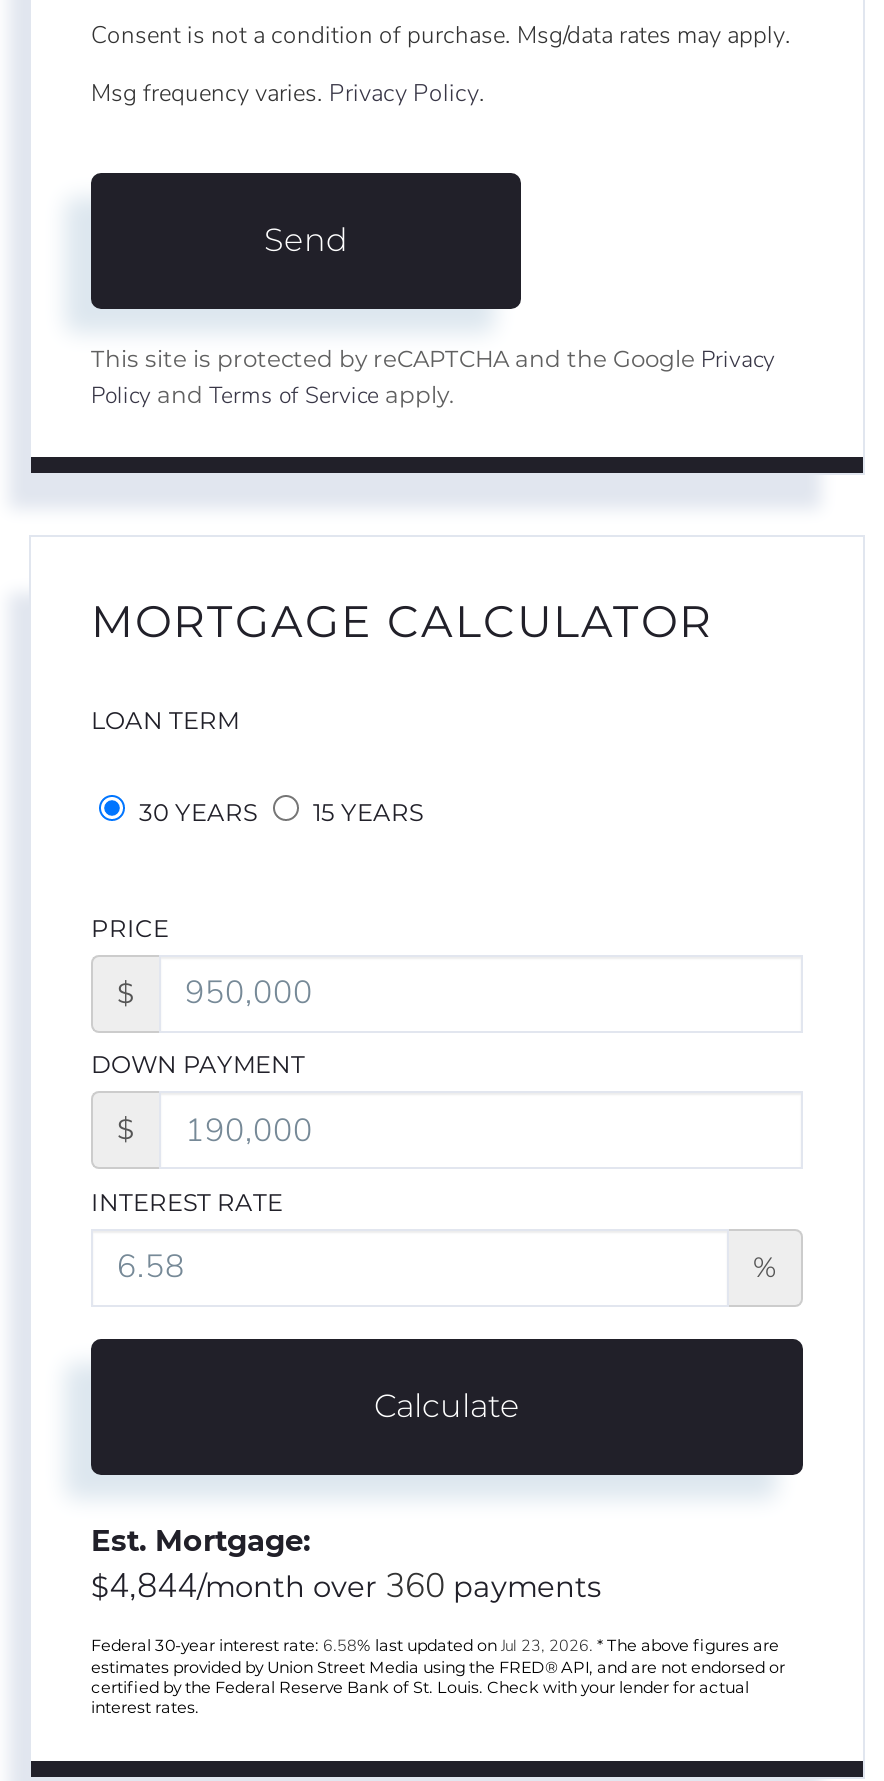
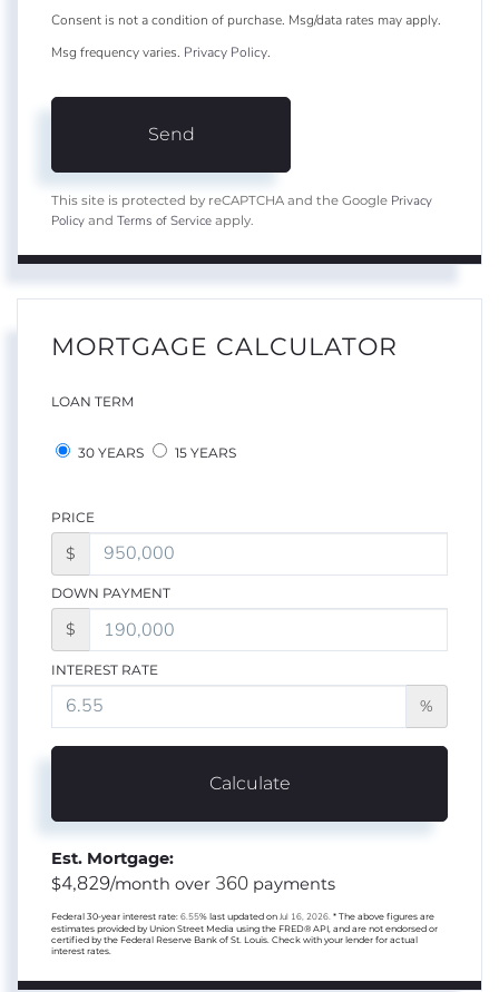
- $4,844/month over 360 payments
+ $4,829/month over 360 payments

- Federal 30-year interest rate: 6.58% last updated on Jul 23, 2026. * The above figures are
+ Federal 30-year interest rate: 6.55% last updated on Jul 16, 2026. * The above figures are
